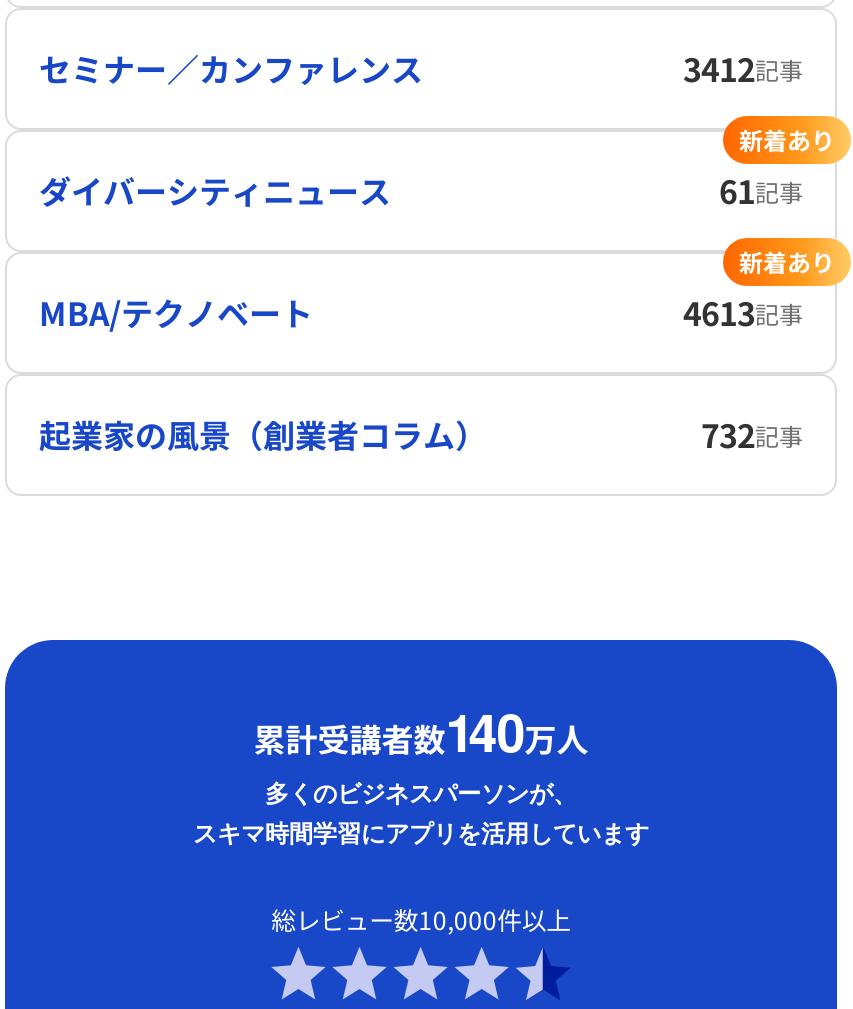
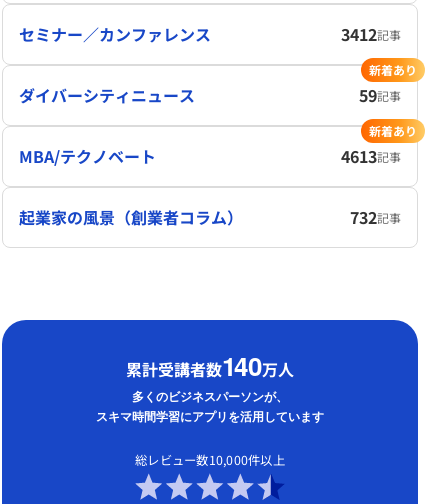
- 61記事
+ 59記事
